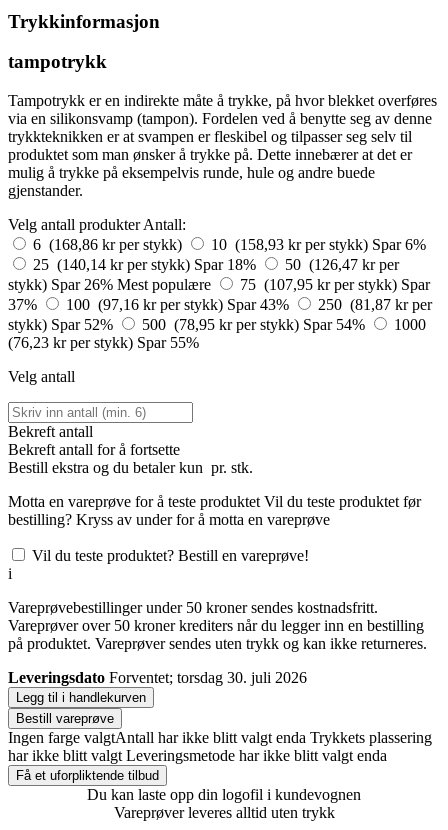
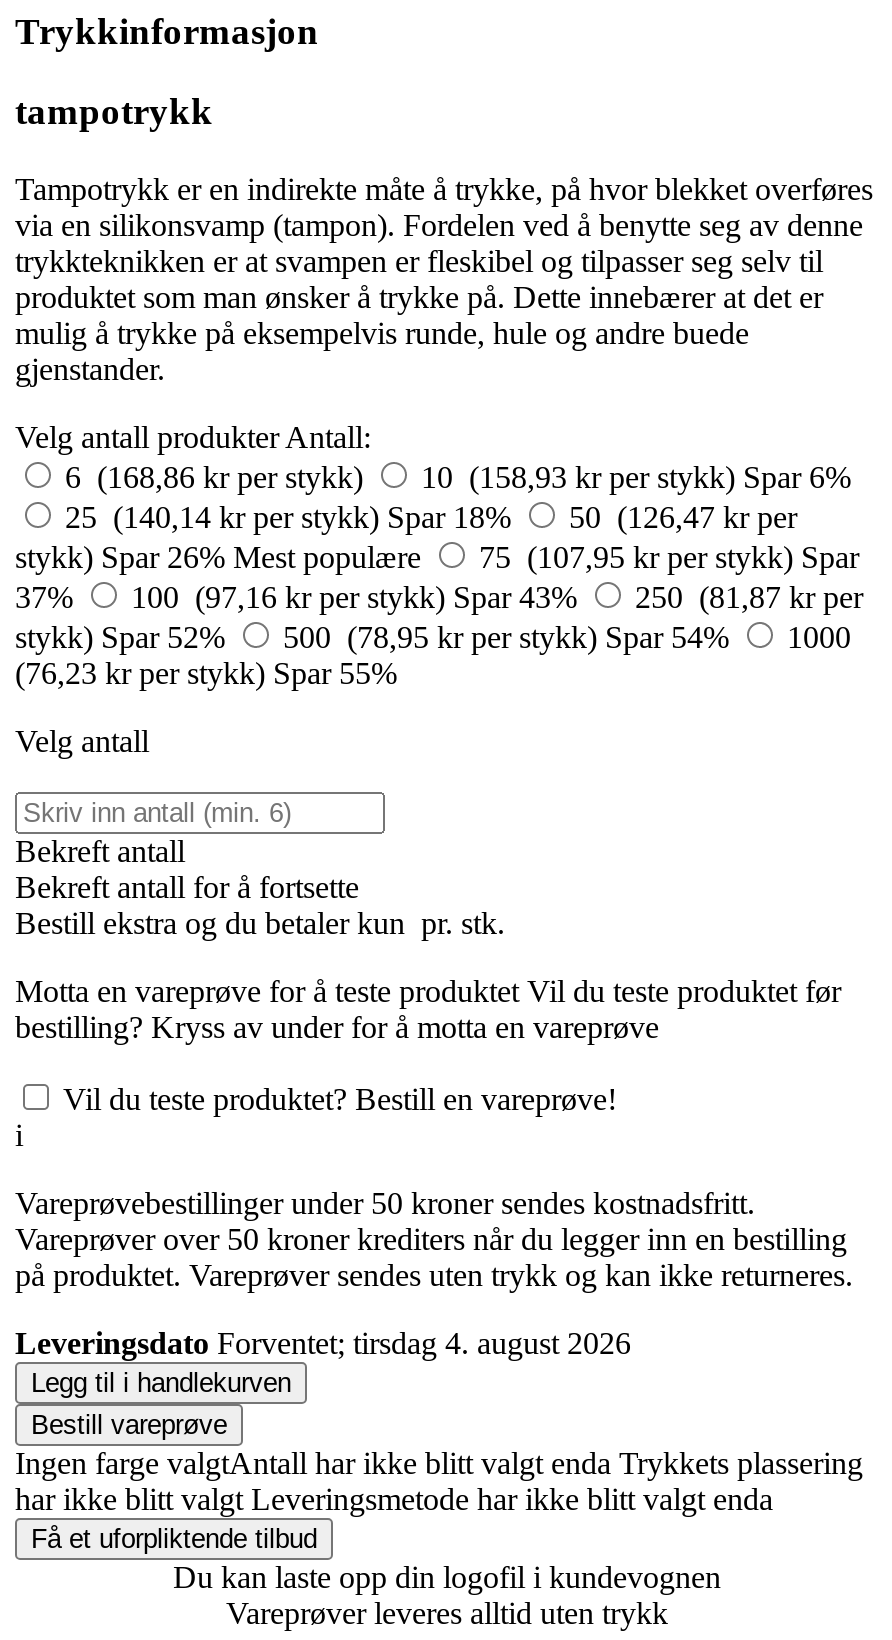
- Leveringsdato Forventet; torsdag 30. juli 2026
+ Leveringsdato Forventet; tirsdag 4. august 2026
